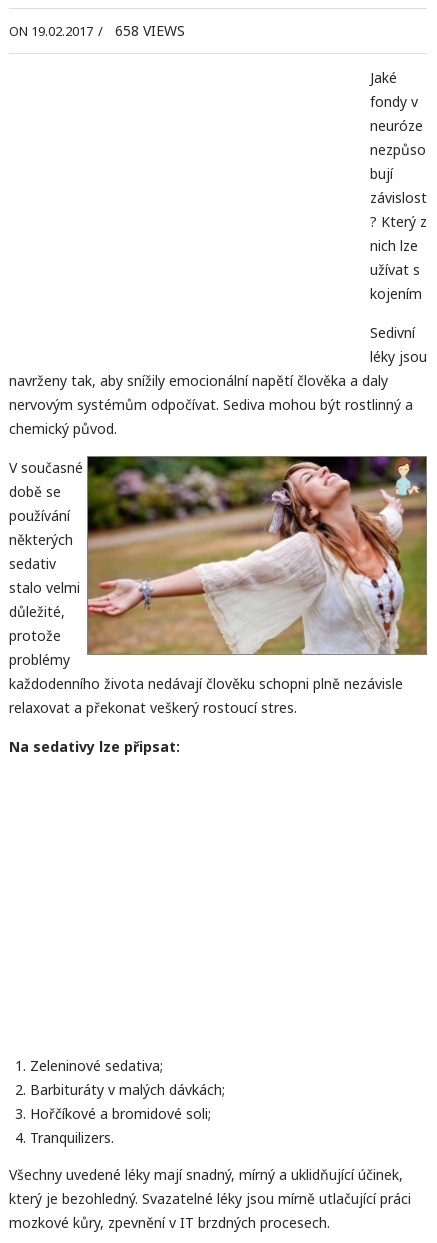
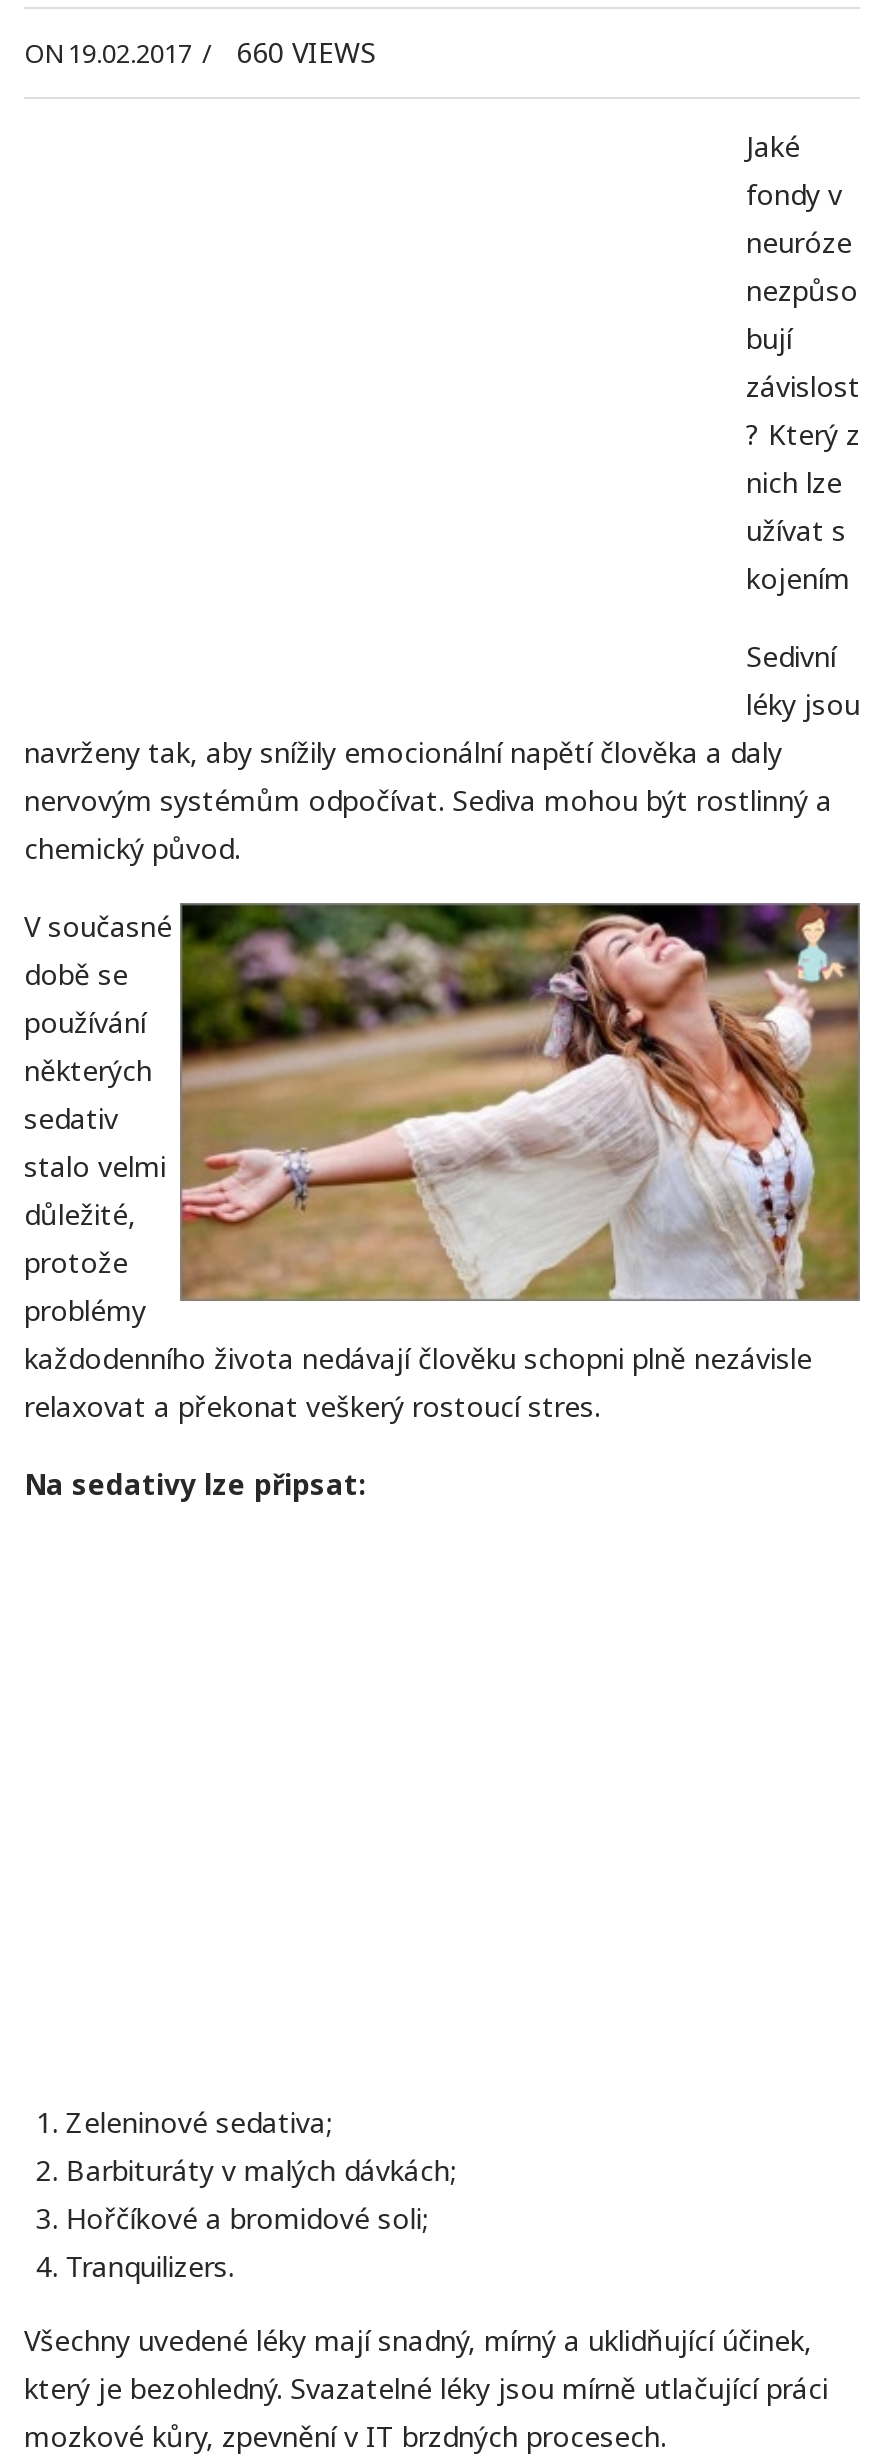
- ON 19.02.2017 / 658 VIEWS
+ ON 19.02.2017 / 660 VIEWS
